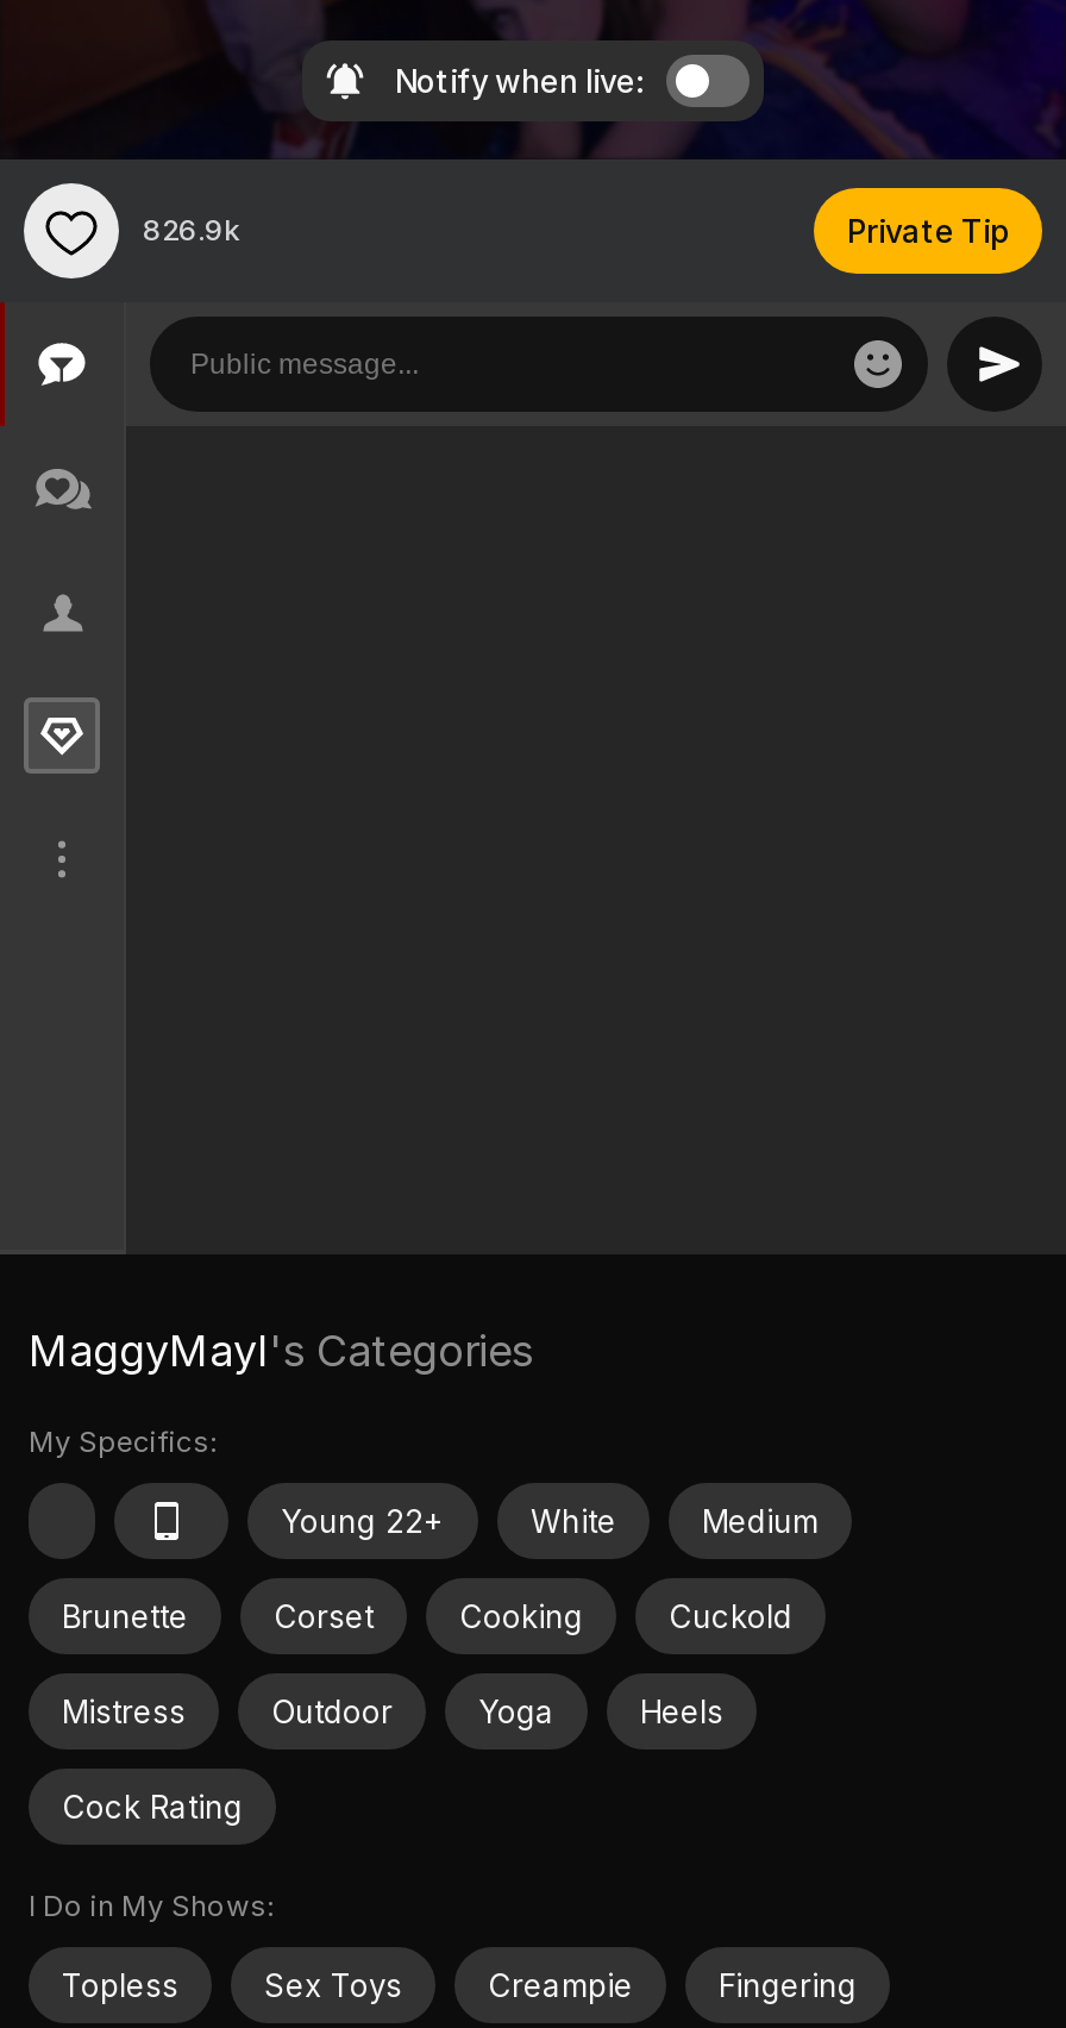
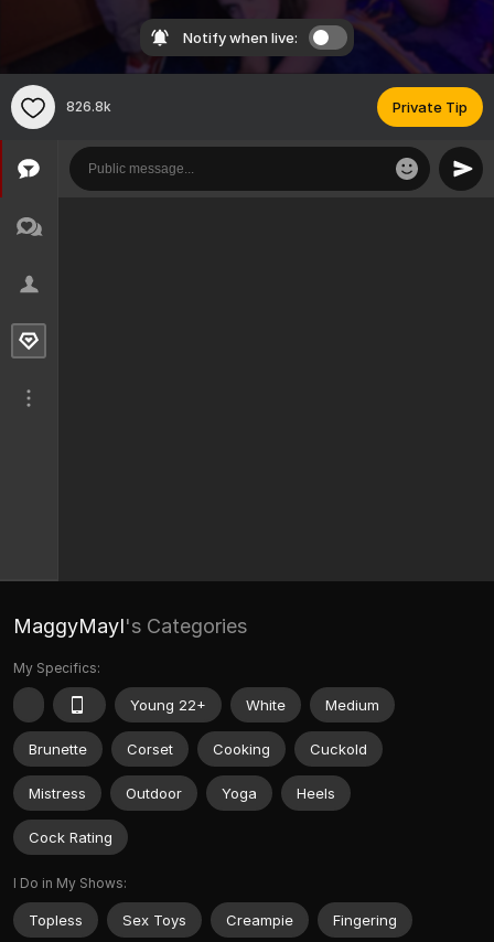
- 826.9k
+ 826.8k
